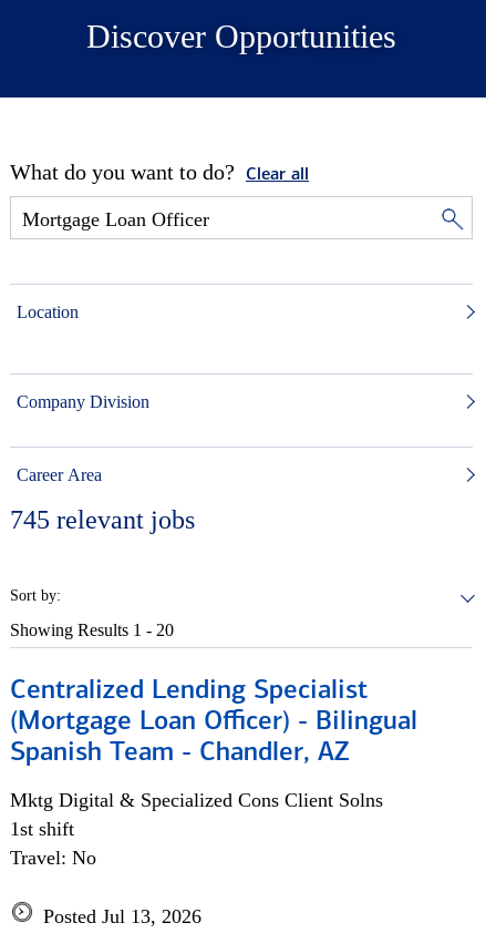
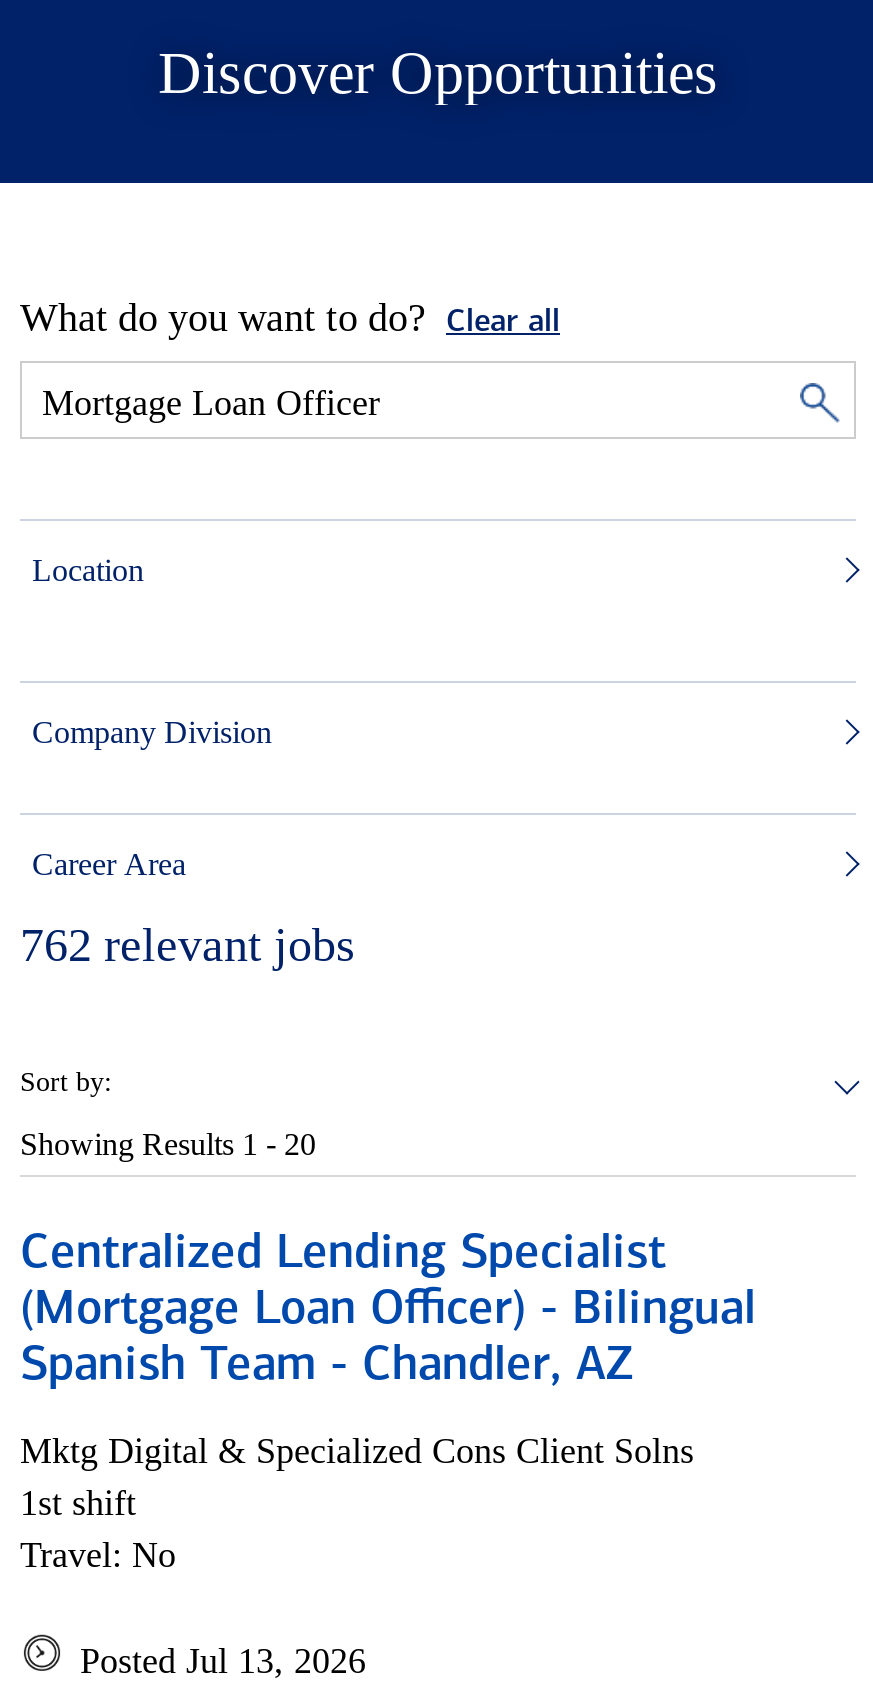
- 745 relevant jobs
+ 762 relevant jobs
